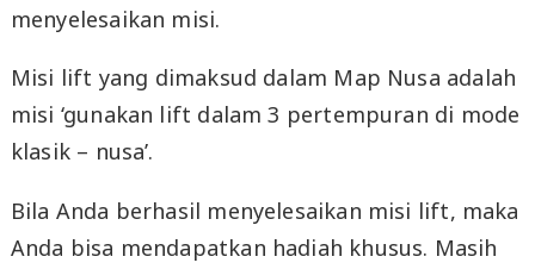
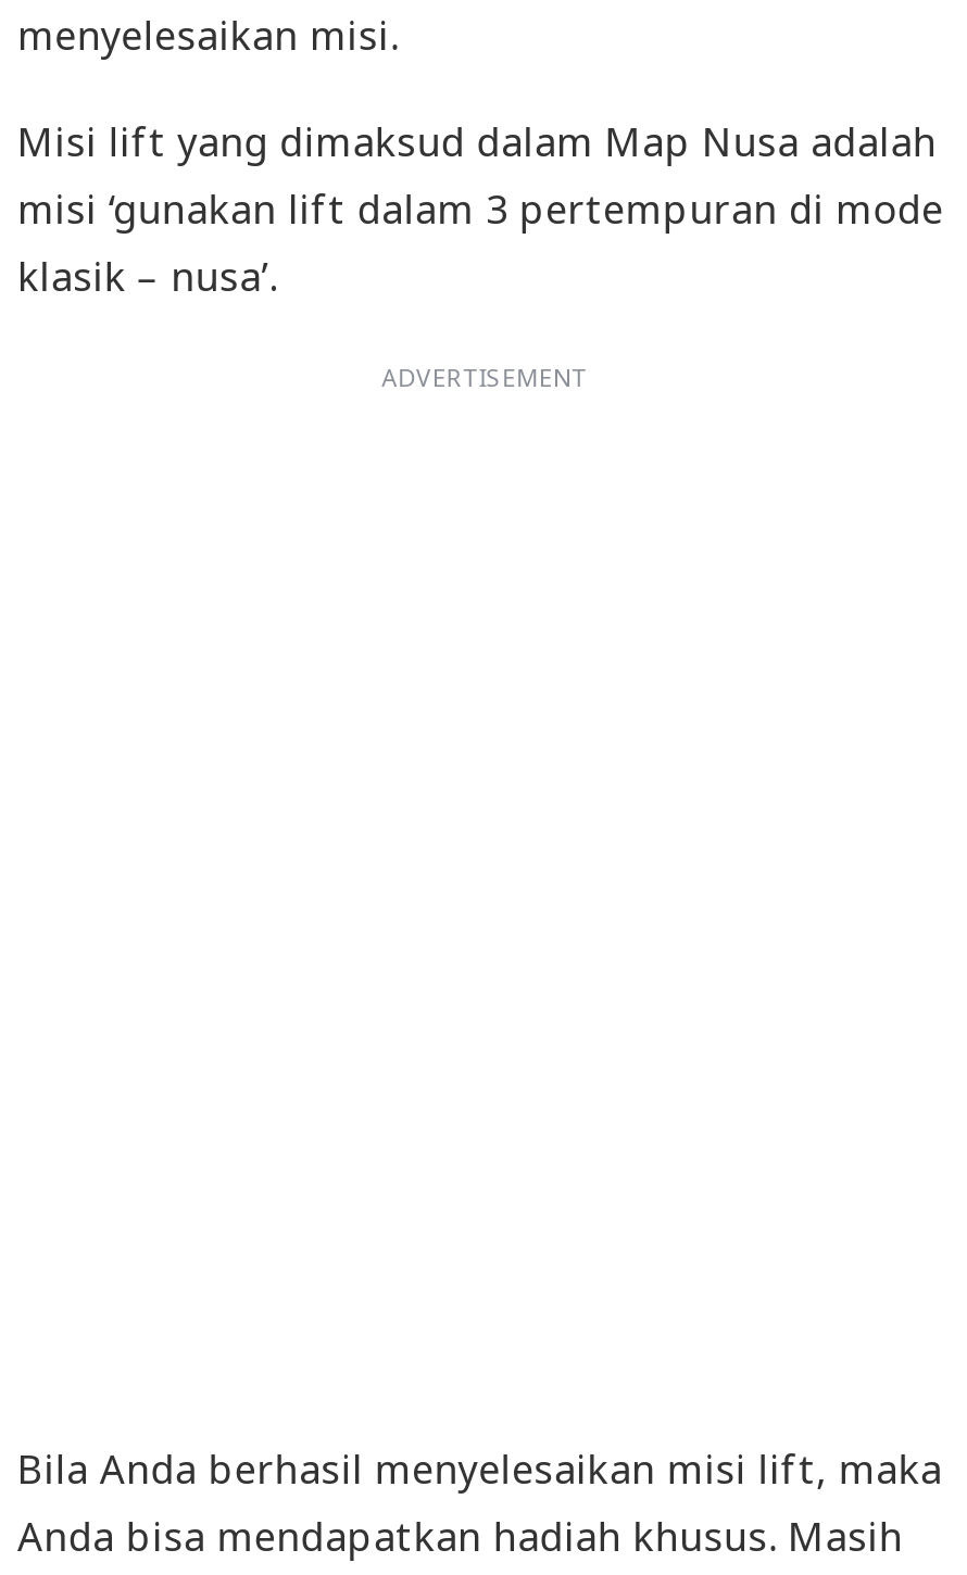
+ ADVERTISEMENT
